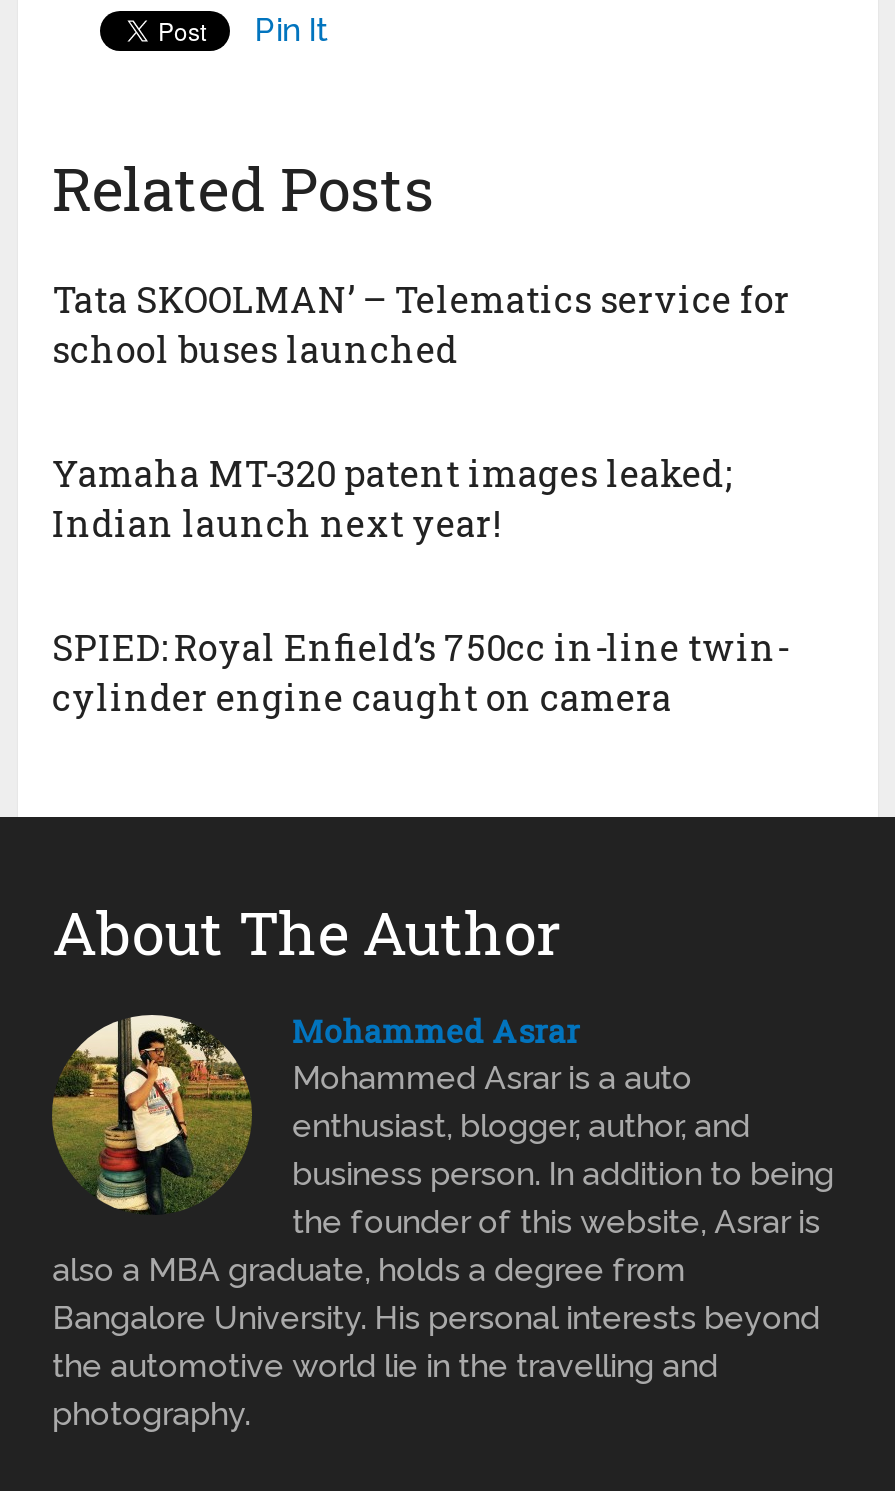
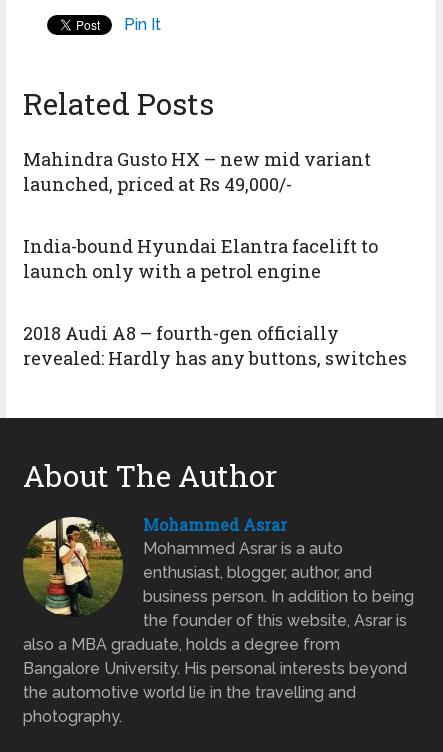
- Tata SKOOLMAN’ – Telematics service for
- school buses launched
+ Mahindra Gusto HX – new mid variant
+ launched, priced at Rs 49,000/-

- Yamaha MT-320 patent images leaked;
- Indian launch next year!
+ India-bound Hyundai Elantra facelift to
+ launch only with a petrol engine

- SPIED: Royal Enfield’s 750cc in-line twin-
- cylinder engine caught on camera
+ 2018 Audi A8 – fourth-gen officially
+ revealed: Hardly has any buttons, switches
